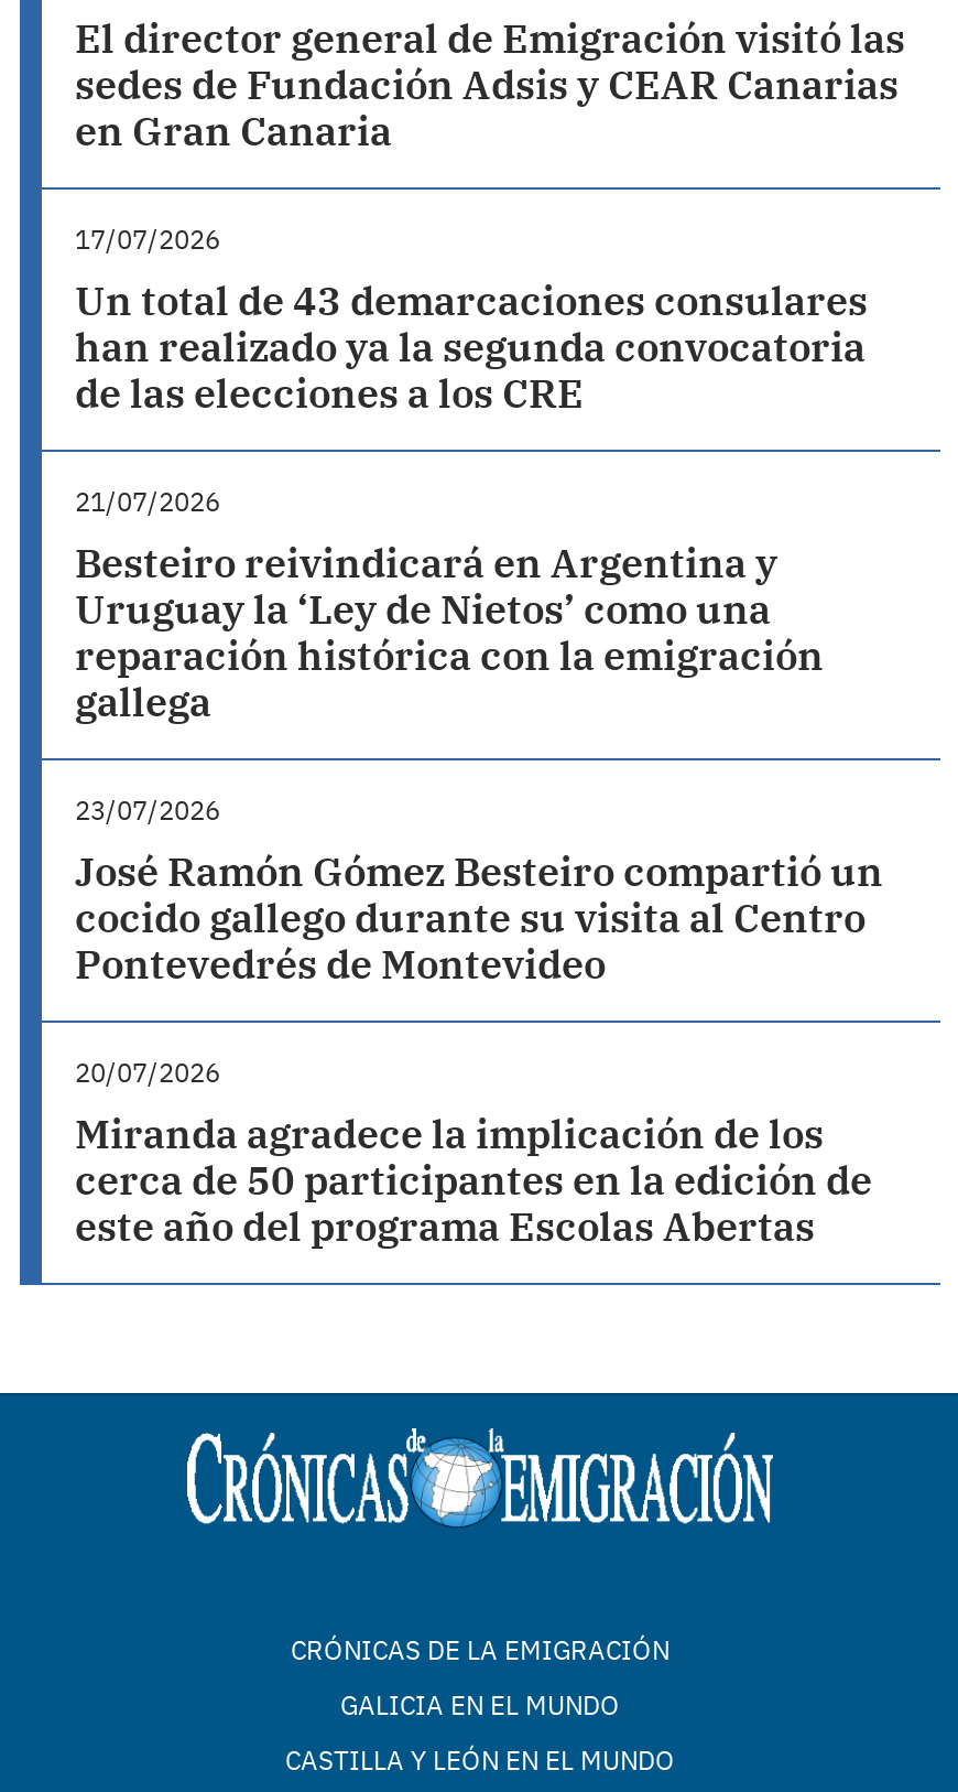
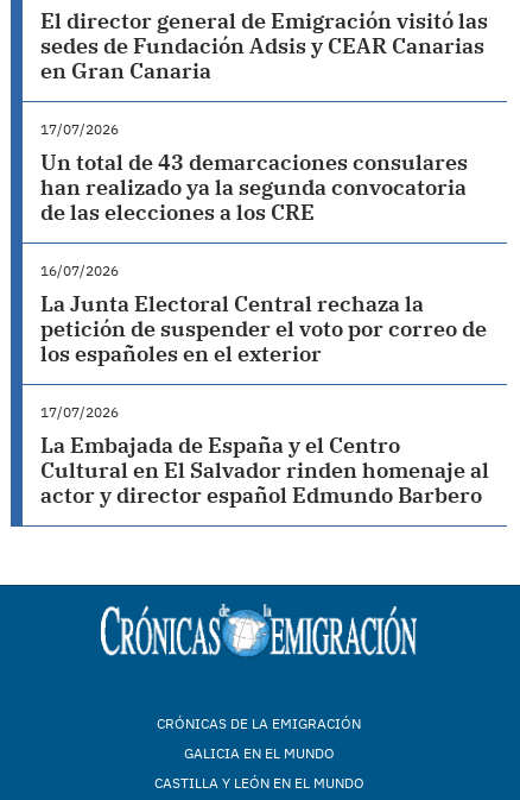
- 21/07/2026
- Besteiro reivindicará en Argentina y
- Uruguay la ‘Ley de Nietos’ como una
- reparación histórica con la emigración
- gallega
- 23/07/2026
- José Ramón Gómez Besteiro compartió un
- cocido gallego durante su visita al Centro
- Pontevedrés de Montevideo
- 20/07/2026
- Miranda agradece la implicación de los
- cerca de 50 participantes en la edición de
- este año del programa Escolas Abertas
+ 16/07/2026
+ La Junta Electoral Central rechaza la
+ petición de suspender el voto por correo de
+ los españoles en el exterior
+ 17/07/2026
+ La Embajada de España y el Centro
+ Cultural en El Salvador rinden homenaje al
+ actor y director español Edmundo Barbero
